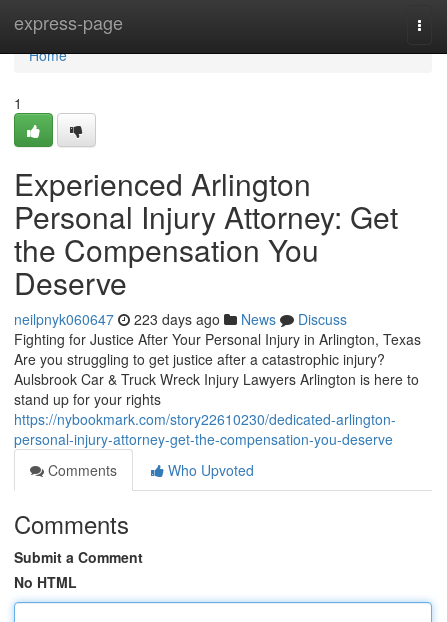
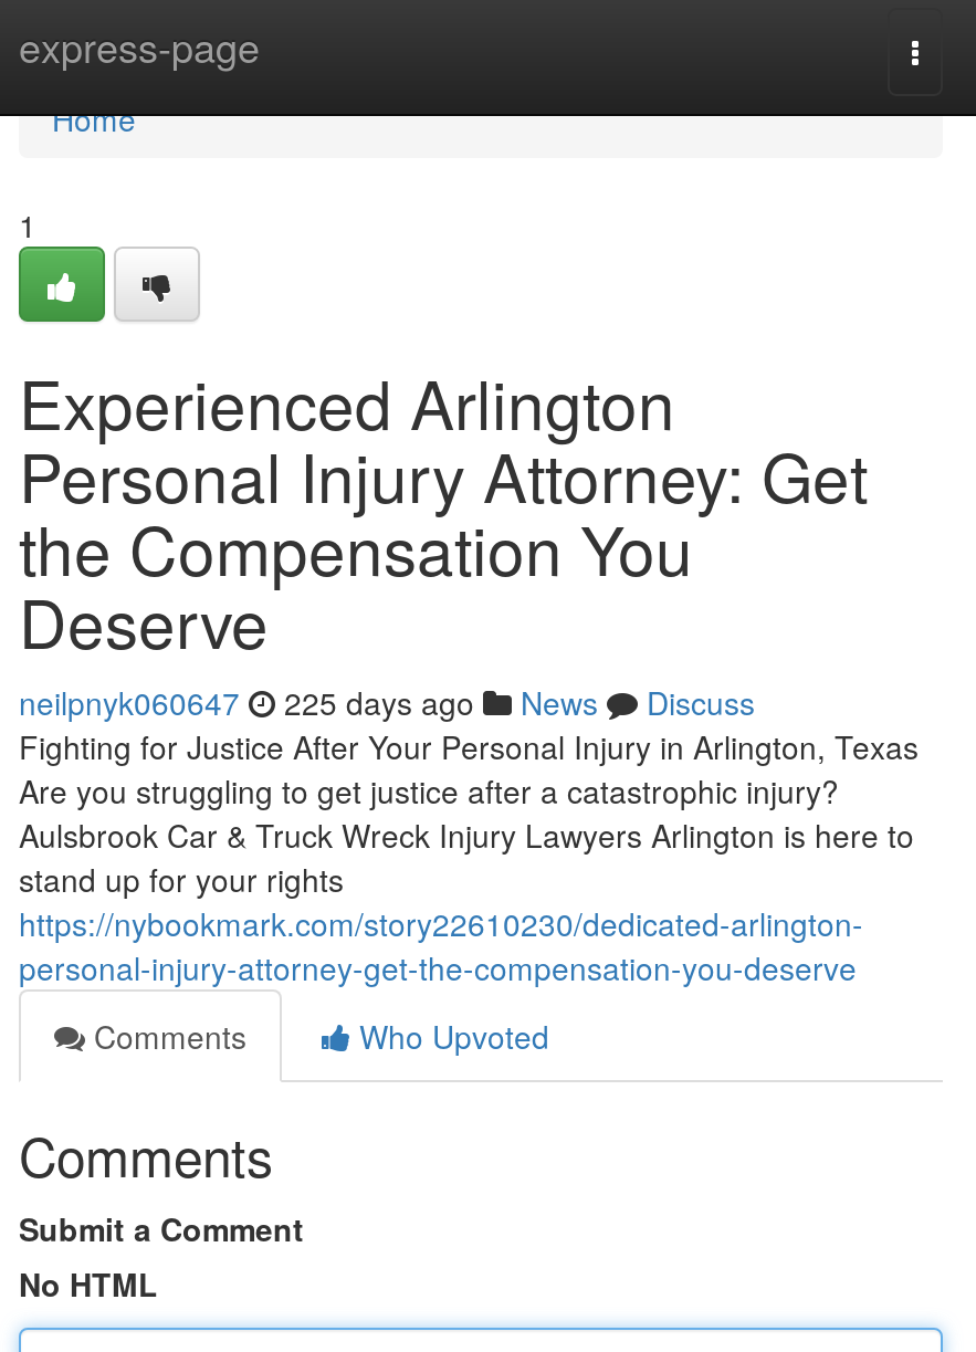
- neilpnyk060647 223 days ago News Discuss
+ neilpnyk060647 225 days ago News Discuss
